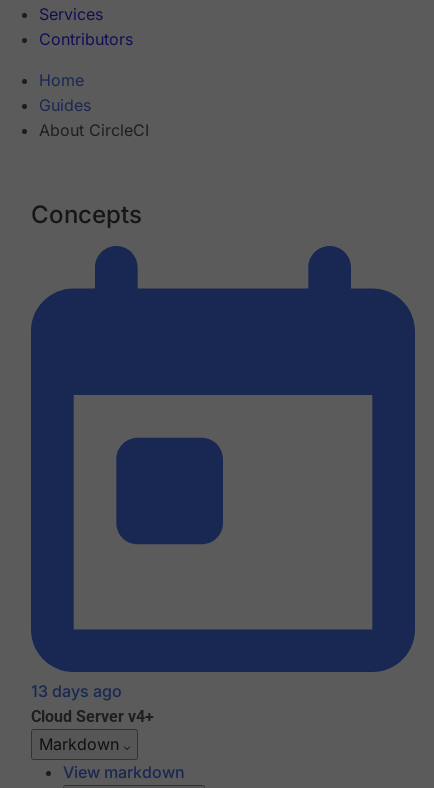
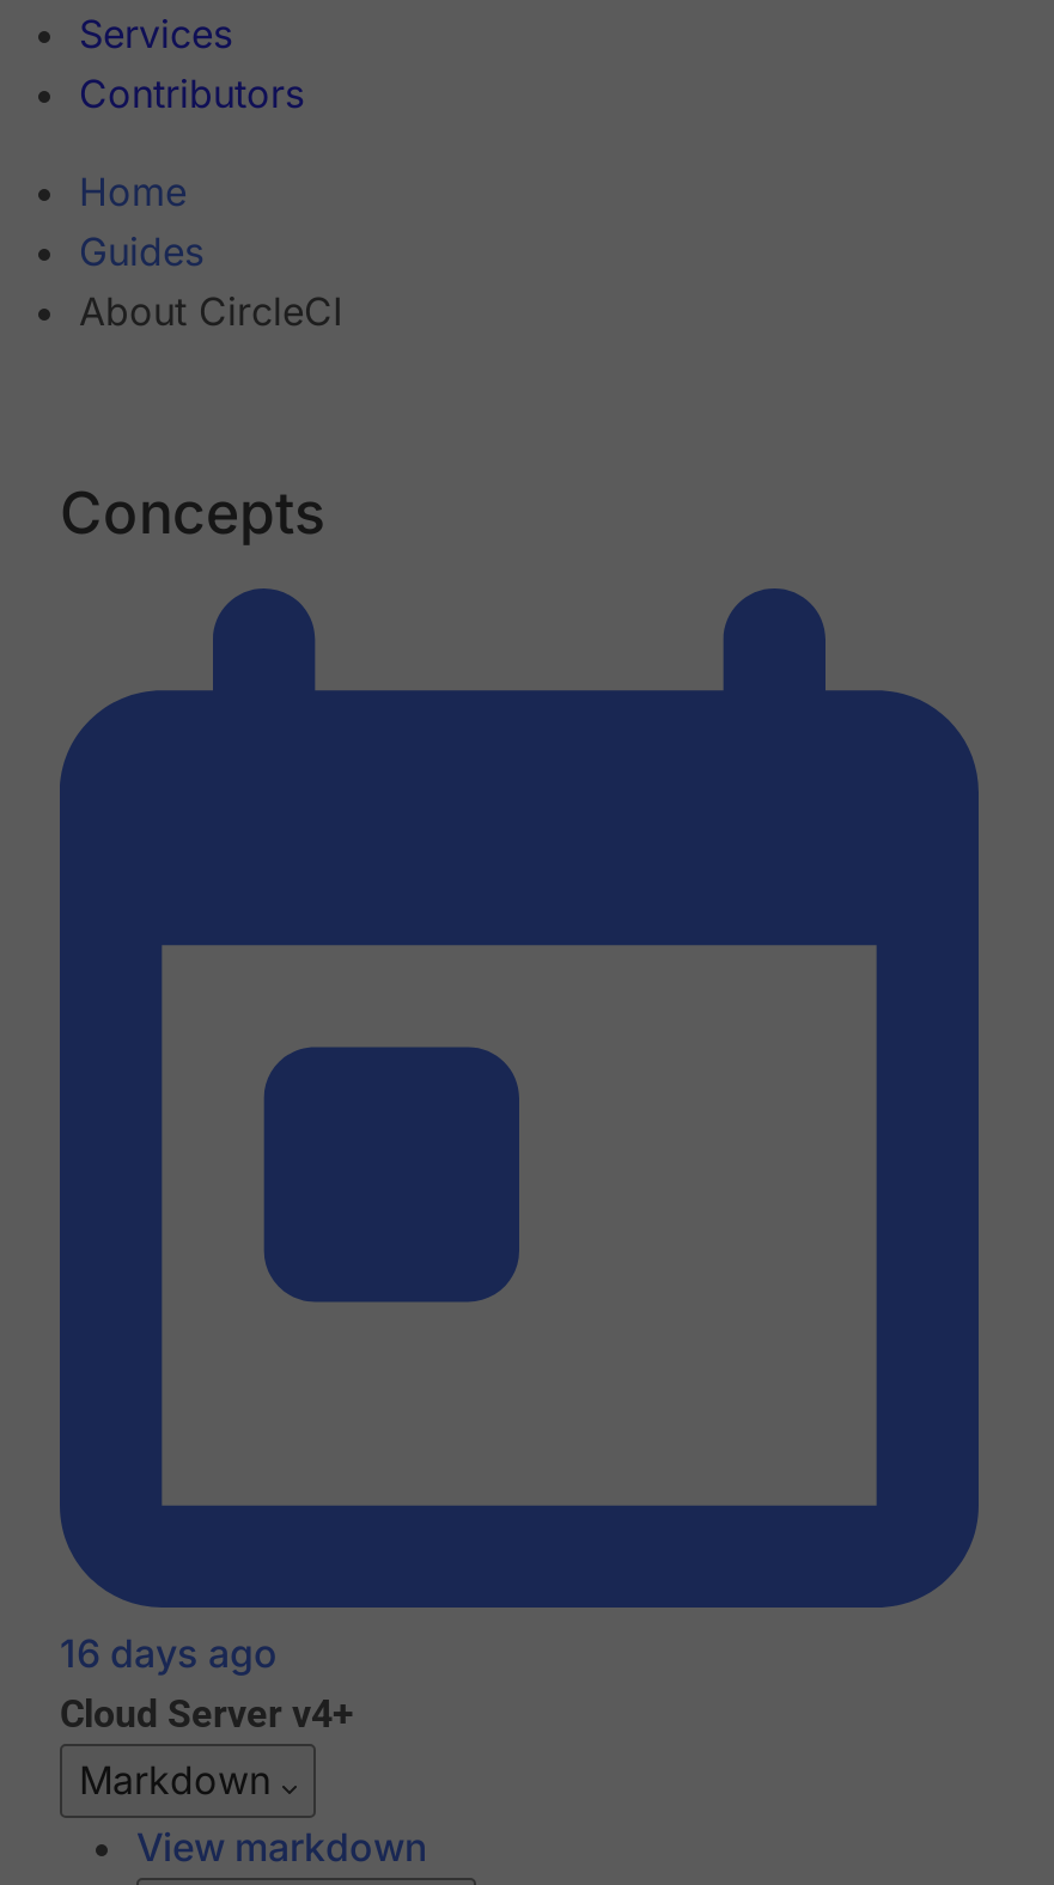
- 13 days ago
+ 16 days ago
